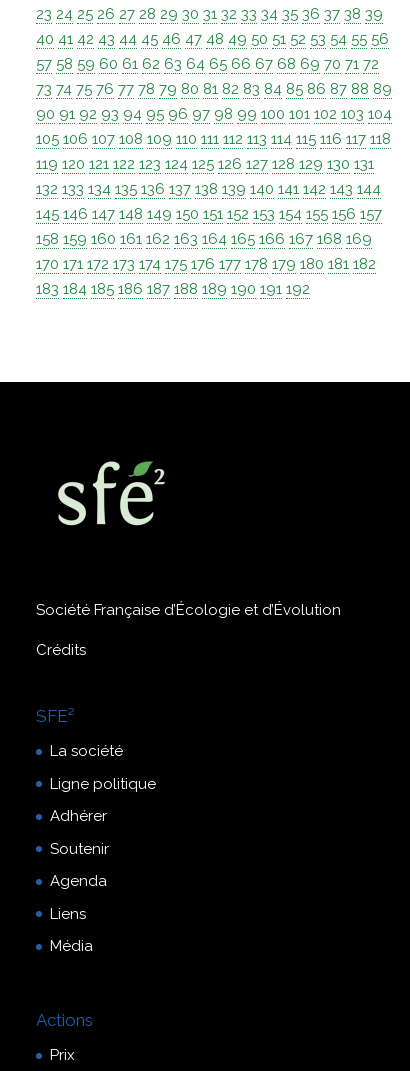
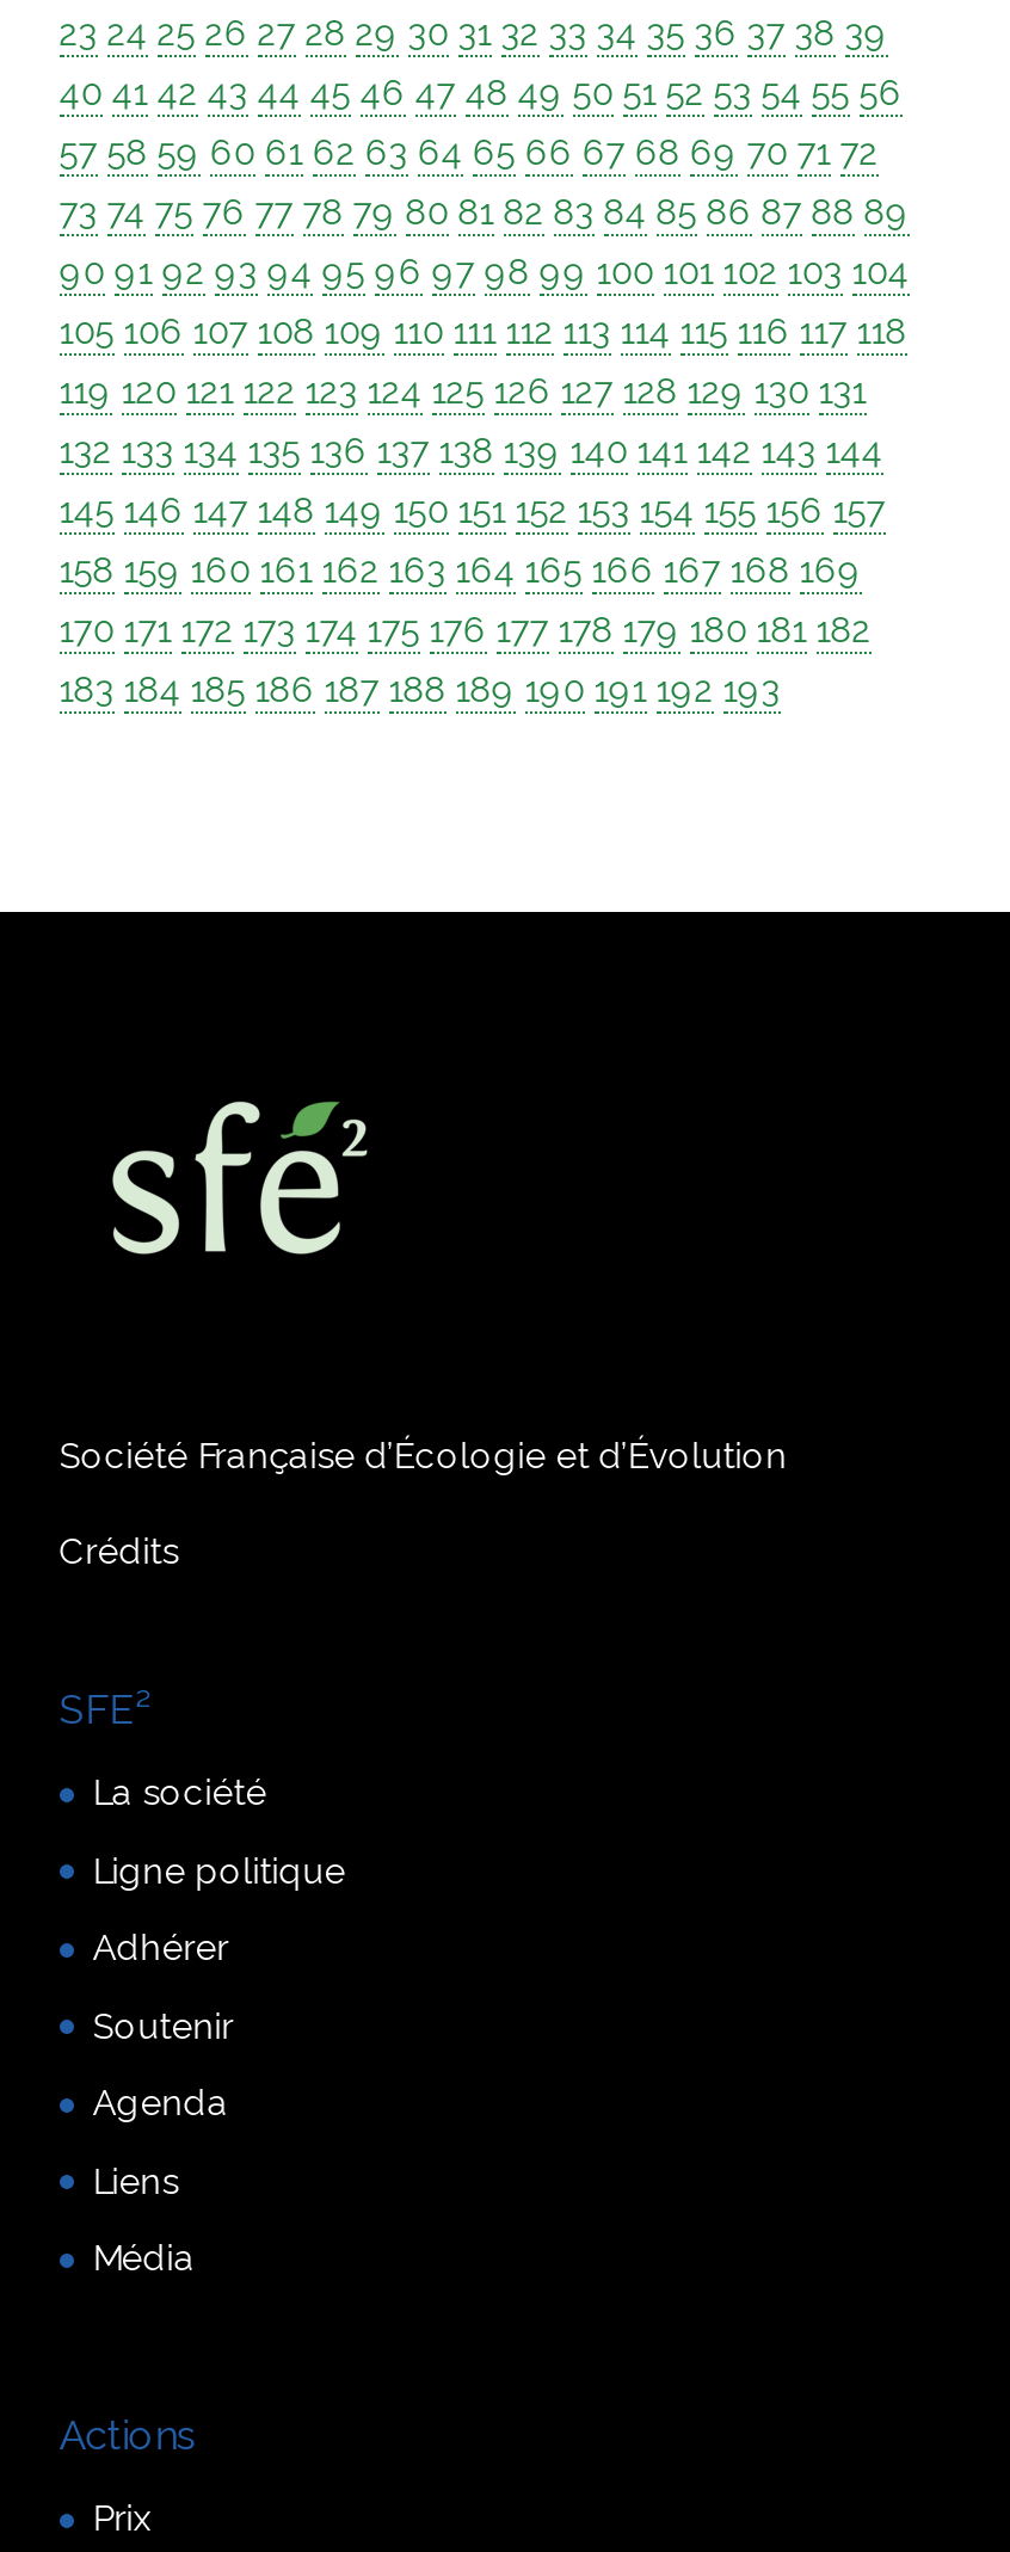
- 183 184 185 186 187 188 189 190 191 192
+ 183 184 185 186 187 188 189 190 191 192 193
